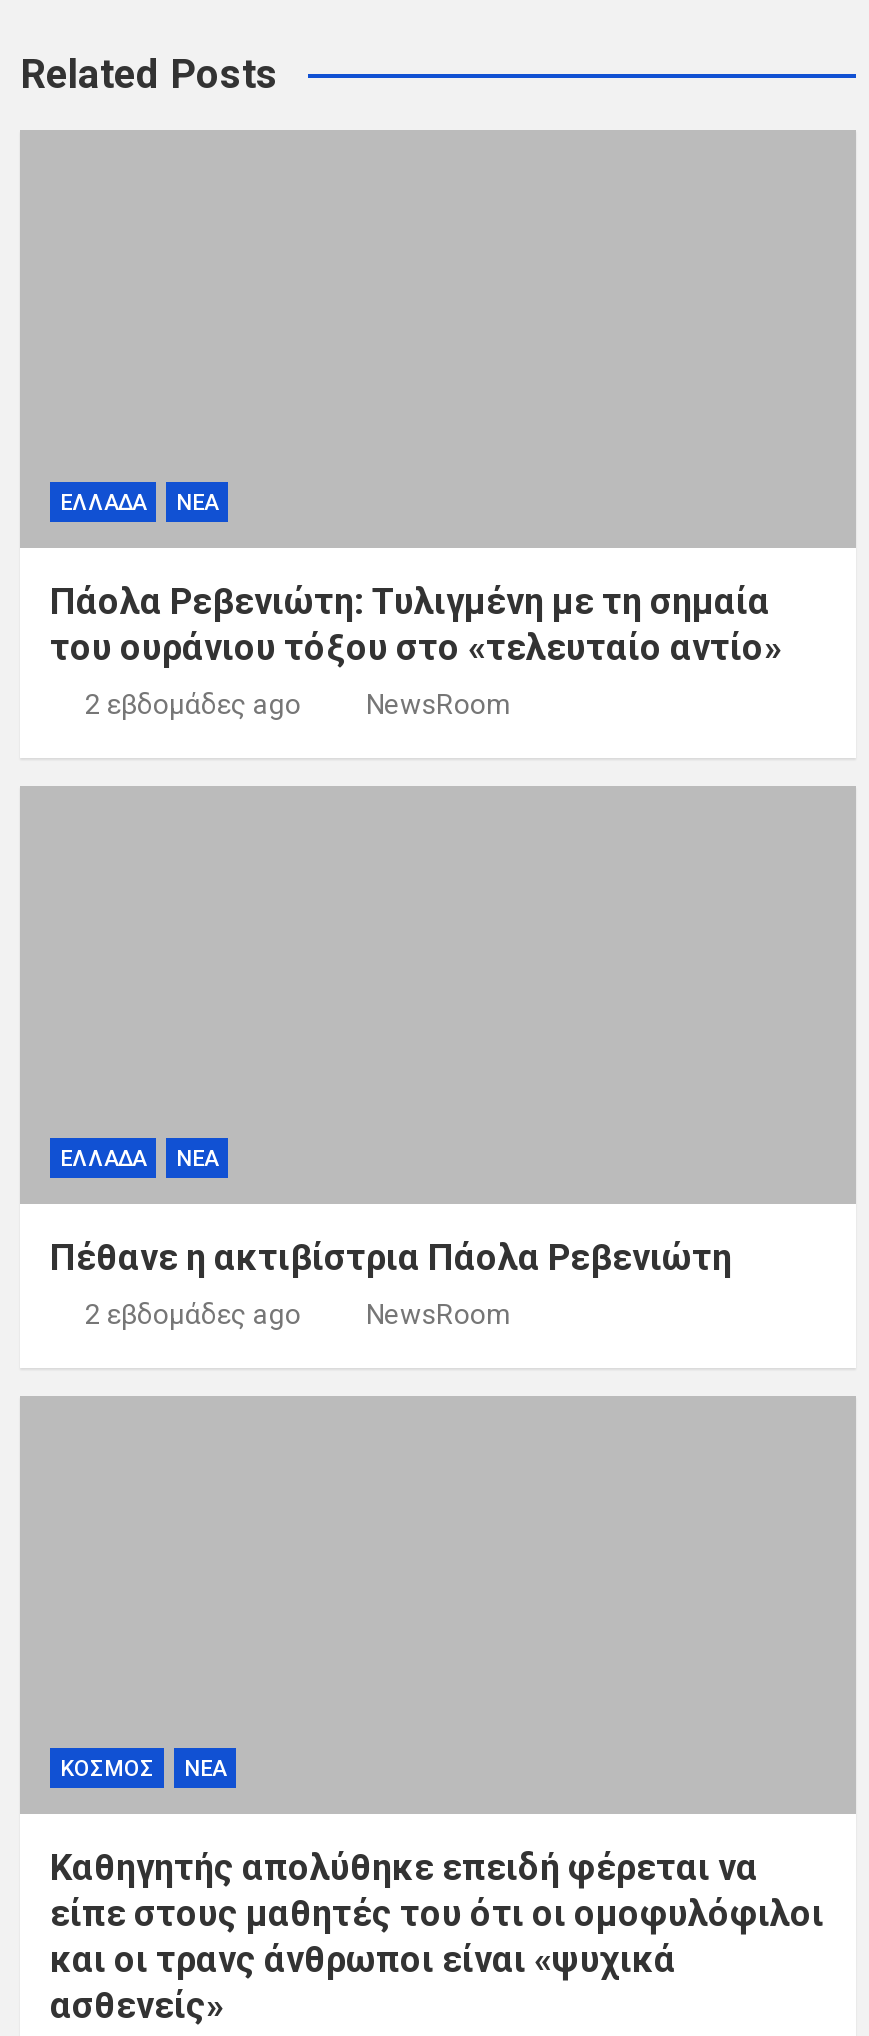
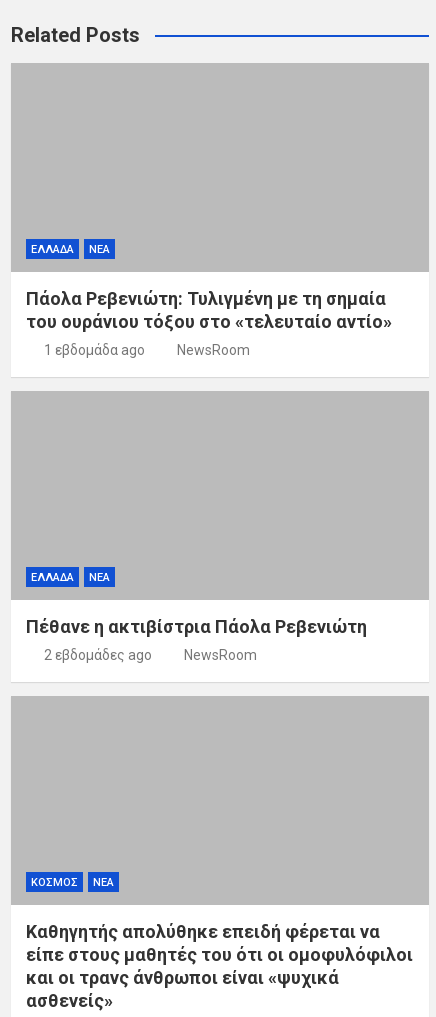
- 2 εβδομάδες ago
+ 1 εβδομάδα ago
